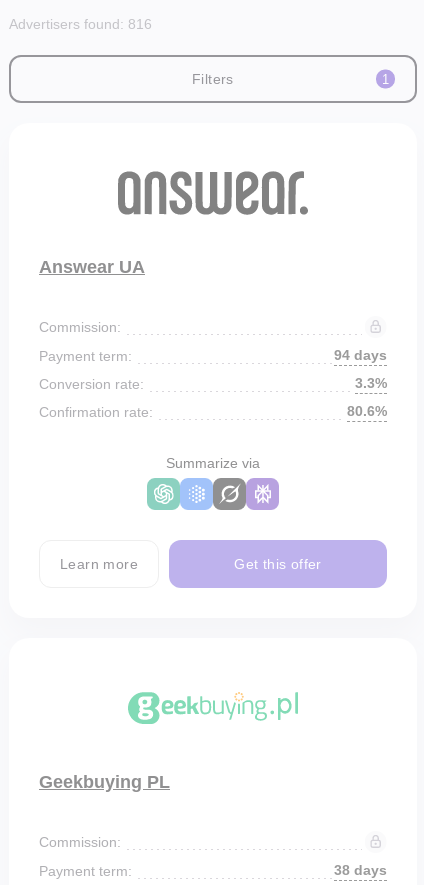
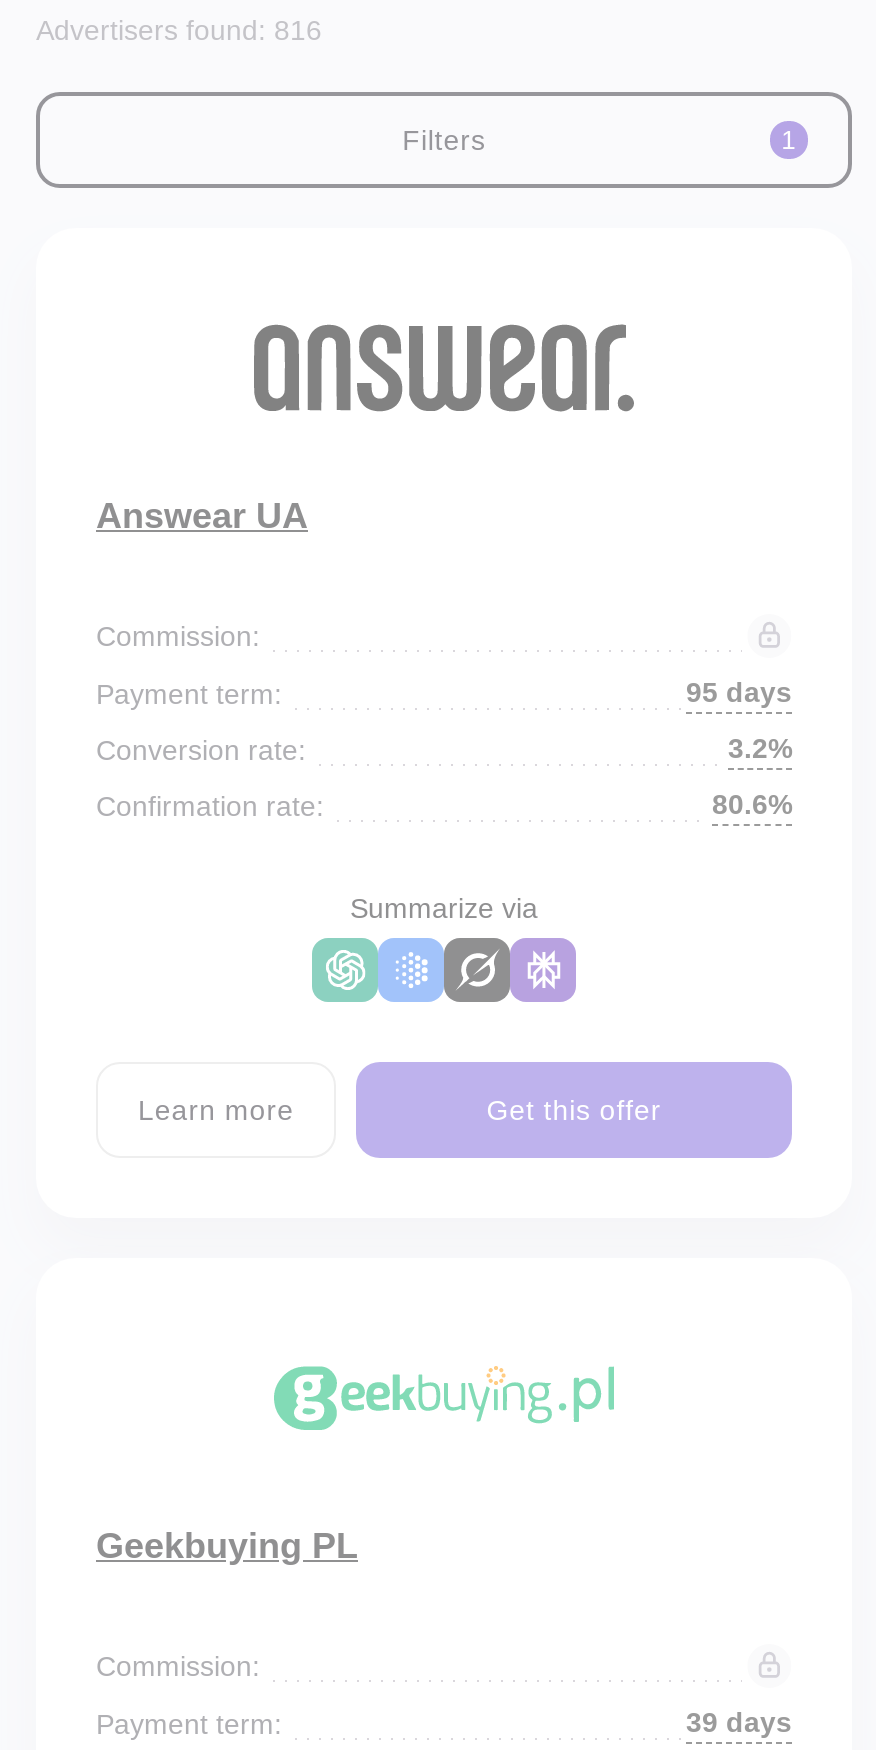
- 94 days
+ 95 days

- 3.3%
+ 3.2%

- 38 days
+ 39 days
